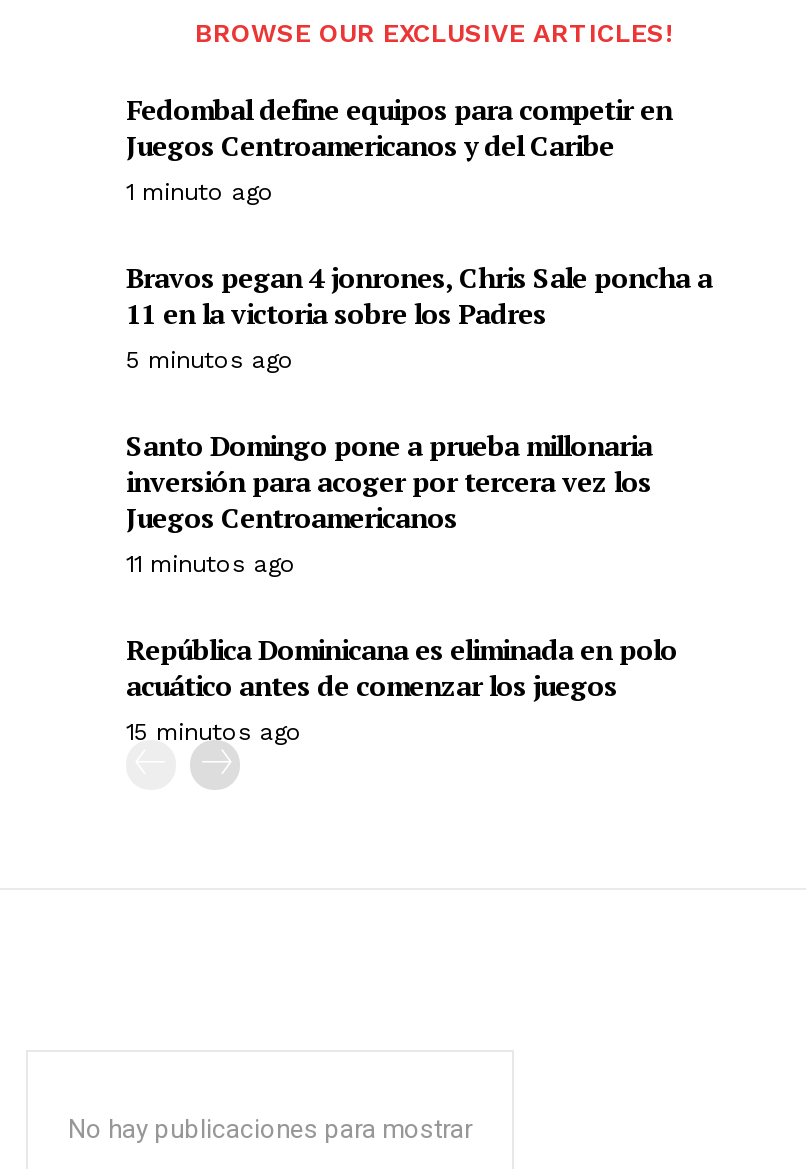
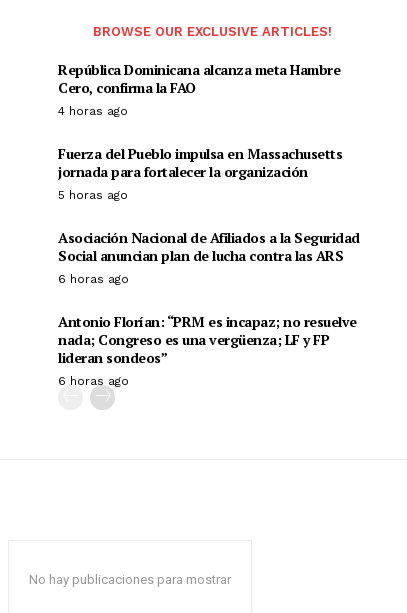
- Fedombal define equipos para competir en
- Juegos Centroamericanos y del Caribe
- 1 minuto ago
+ República Dominicana alcanza meta Hambre
+ Cero, confirma la FAO
+ 4 horas ago

- Bravos pegan 4 jonrones, Chris Sale poncha a
- 11 en la victoria sobre los Padres
- 5 minutos ago
+ Fuerza del Pueblo impulsa en Massachusetts
+ jornada para fortalecer la organización
+ 5 horas ago

- Santo Domingo pone a prueba millonaria
- inversión para acoger por tercera vez los
- Juegos Centroamericanos
- 11 minutos ago
+ Asociación Nacional de Afiliados a la Seguridad
+ Social anuncian plan de lucha contra las ARS
+ 6 horas ago

- República Dominicana es eliminada en polo
- acuático antes de comenzar los juegos
- 15 minutos ago
+ Antonio Florían: “PRM es incapaz; no resuelve
+ nada; Congreso es una vergüenza; LF y FP
+ lideran sondeos”
+ 6 horas ago
